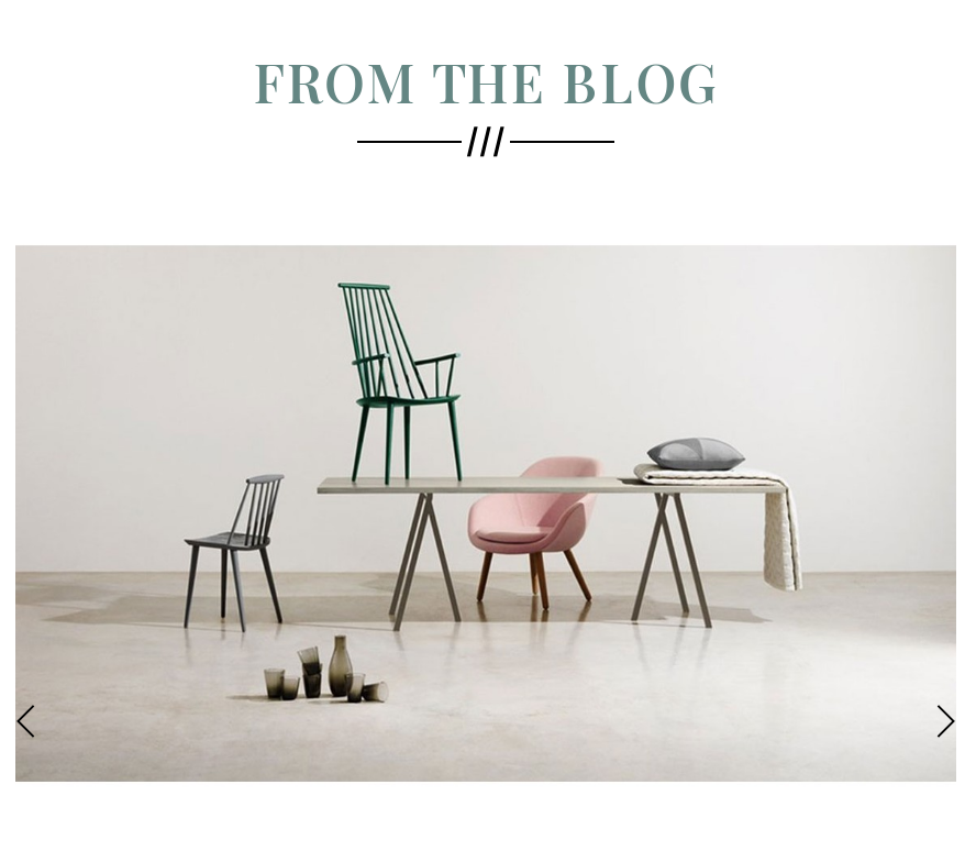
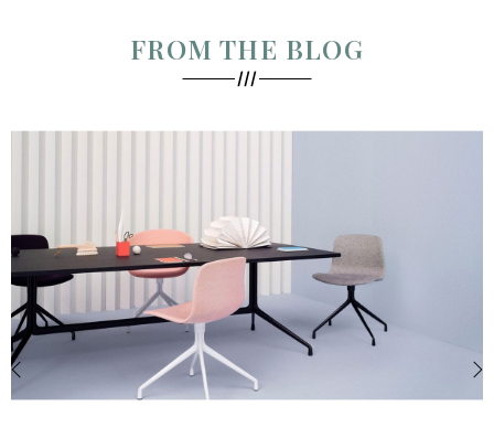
- [image]
+ [image]
